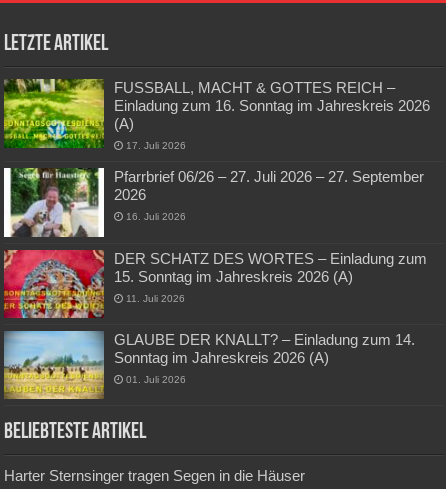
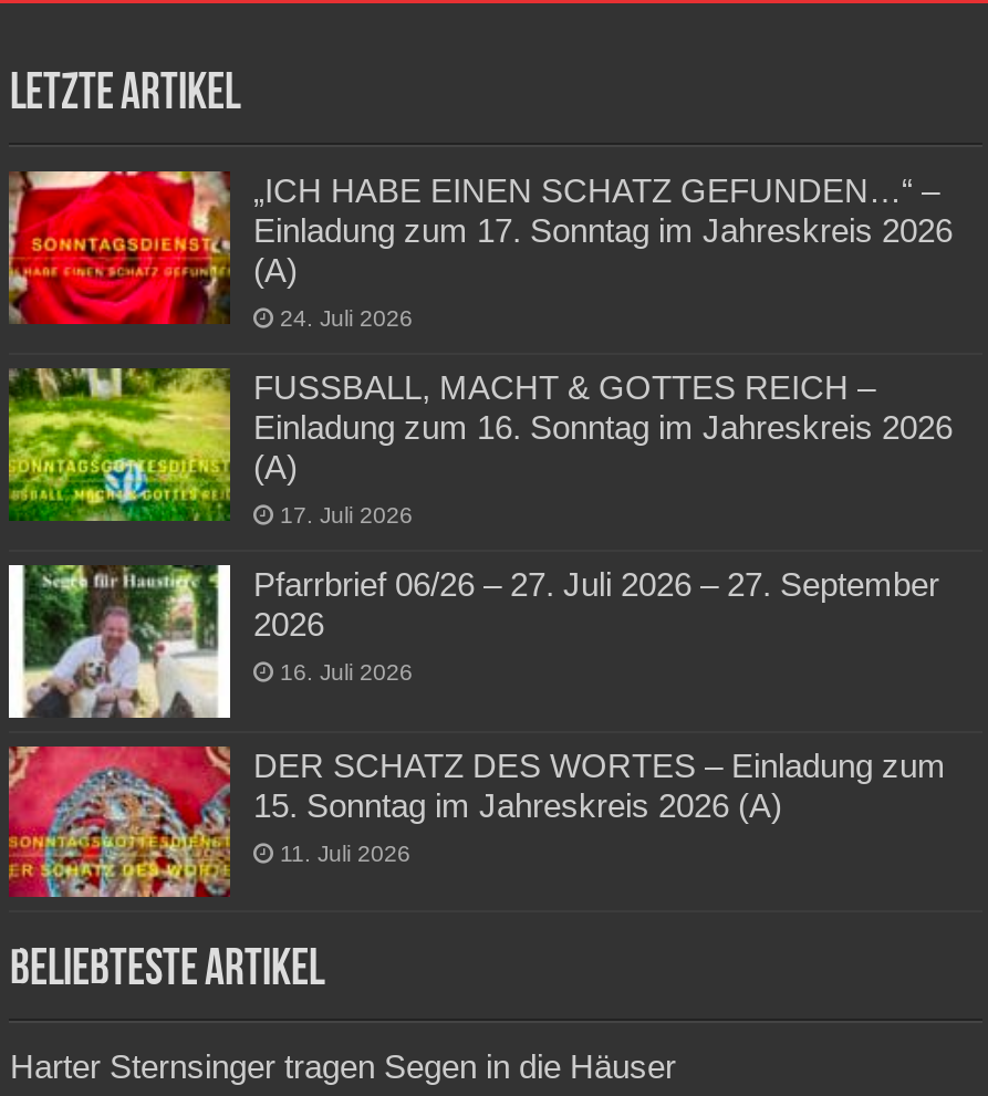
+ [image]
+ „ICH HABE EINEN SCHATZ GEFUNDEN…“ –
+ Einladung zum 17. Sonntag im Jahreskreis 2026
+ (A)
+ 24. Juli 2026

moved down: [image] | FUSSBALL, MACHT & GOTTES REICH – | Einladung zum 16. Sonntag im Jahreskreis 2026 | ... | 15. Sonntag im Jahreskreis 2026 (A) | 11. Juli 2026

- [image]
- GLAUBE DER KNALLT? – Einladung zum 14.
- Sonntag im Jahreskreis 2026 (A)
- 01. Juli 2026
